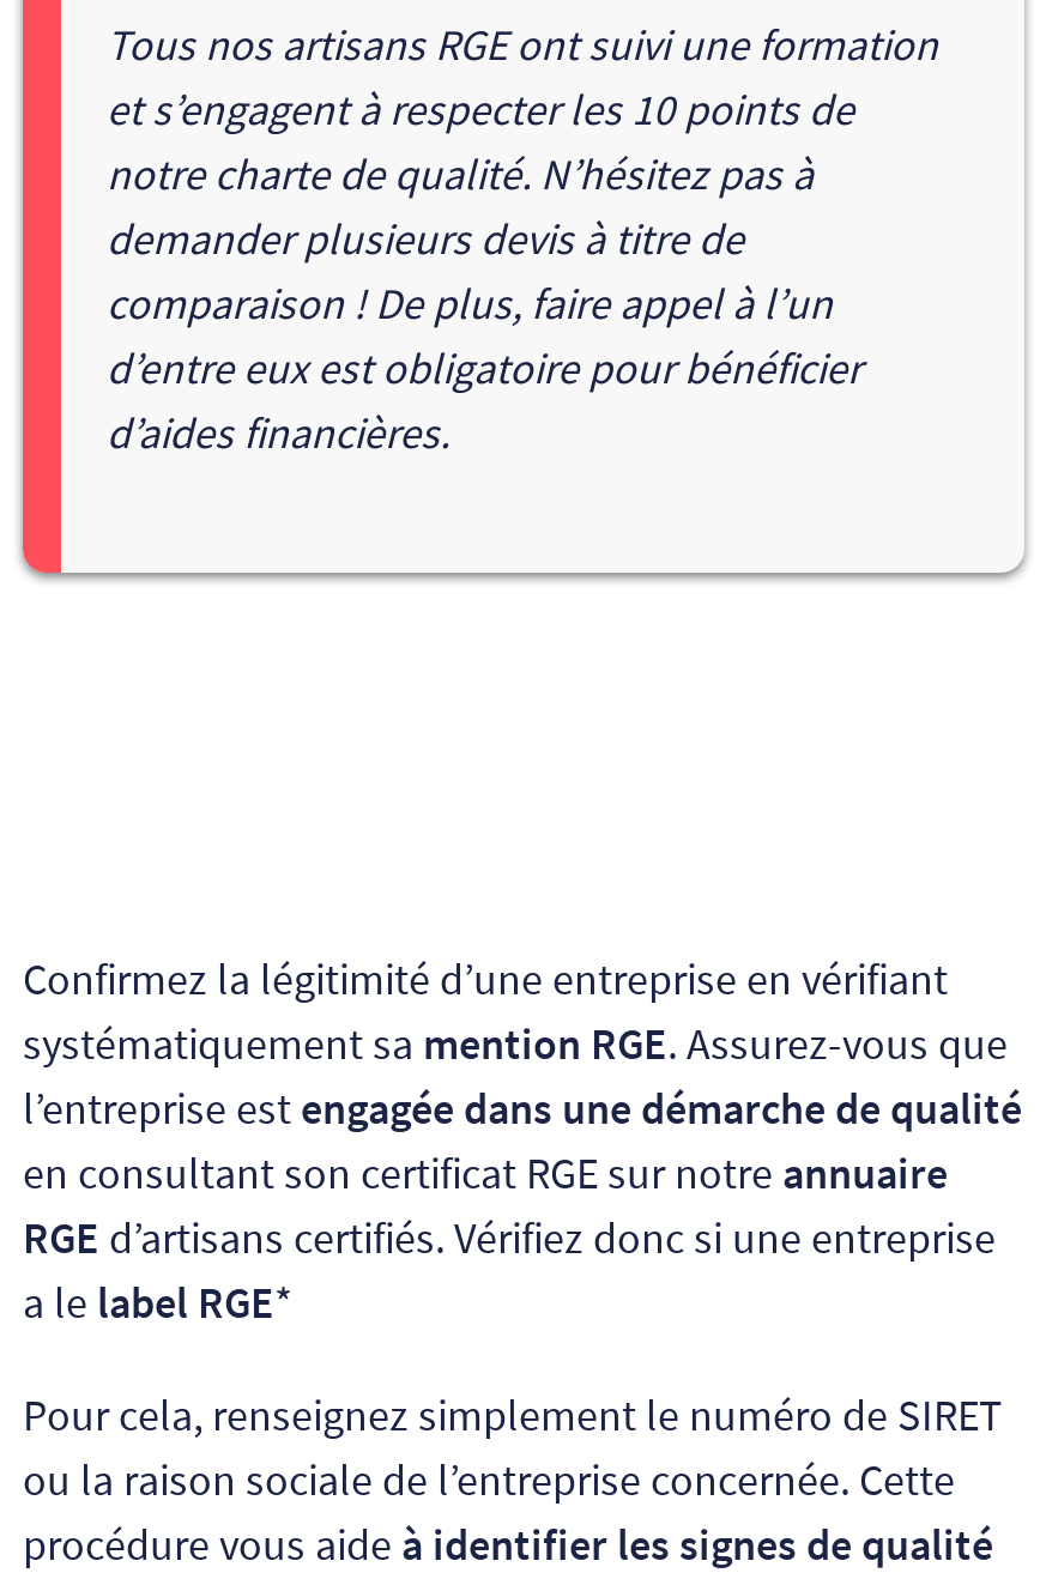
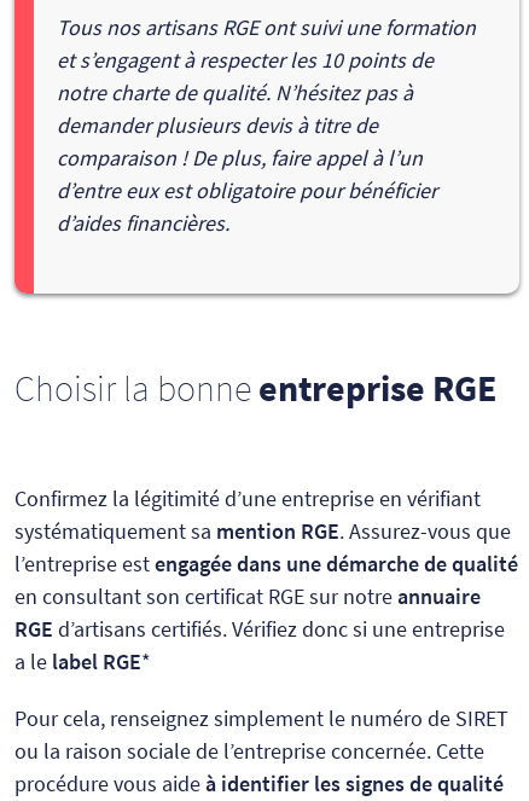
+ Choisir la bonne entreprise RGE
